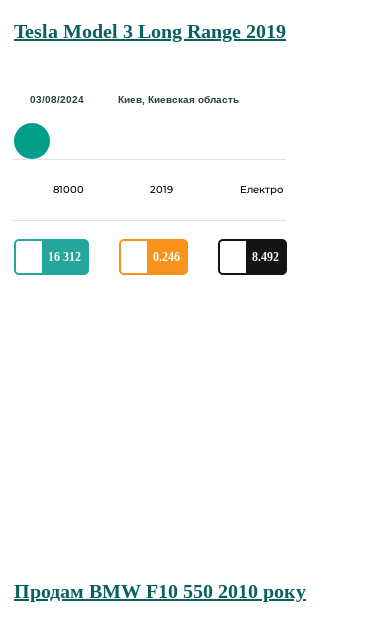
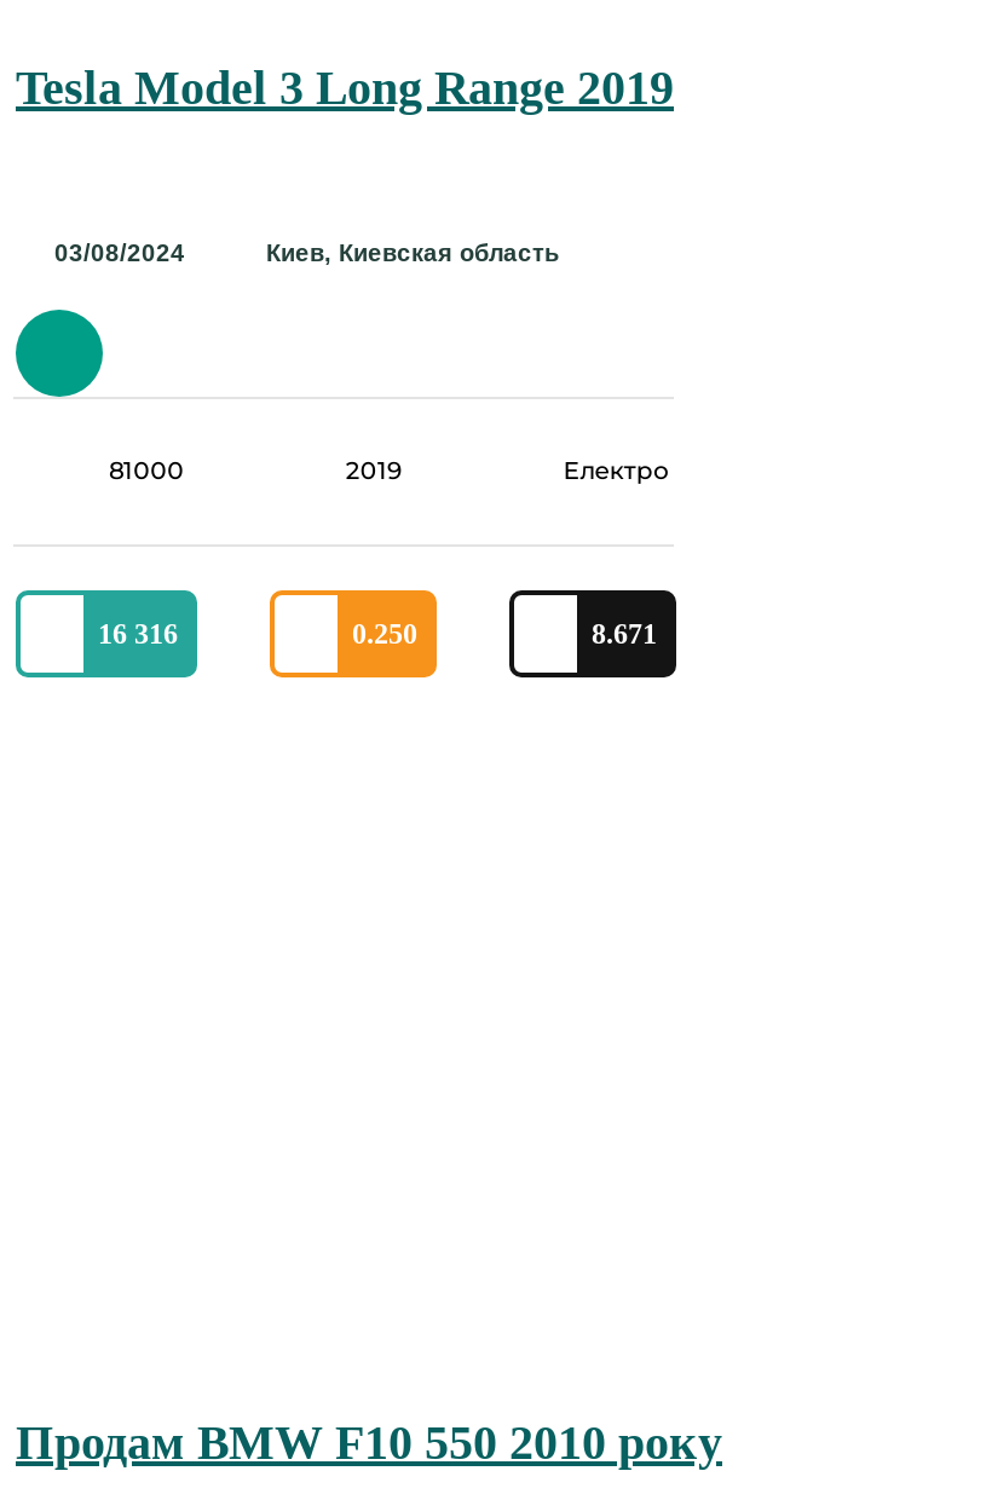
- 16 312
+ 16 316

- 0.246
+ 0.250

- 8.492
+ 8.671
